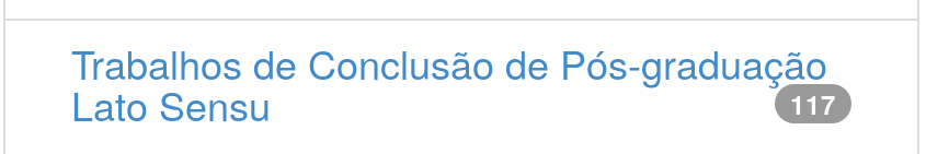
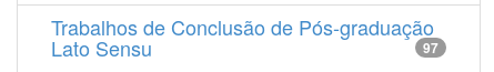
- 117
+ 97
